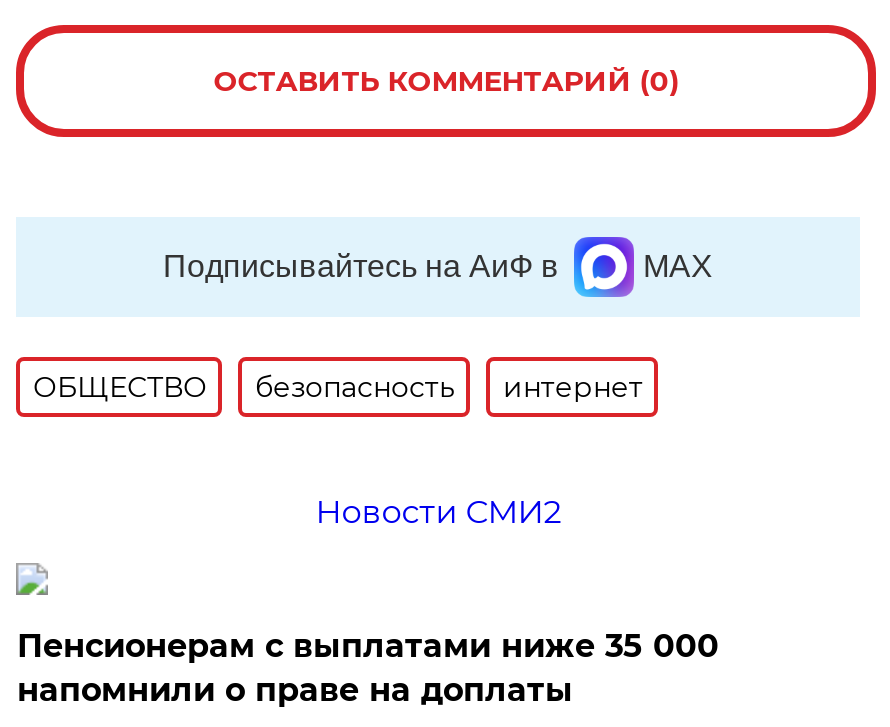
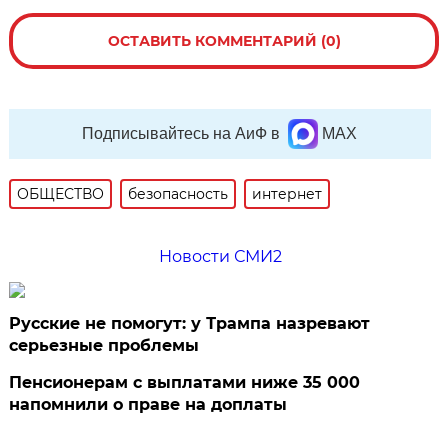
+ Русские не помогут: у Трампа назревают
+ серьезные проблемы
